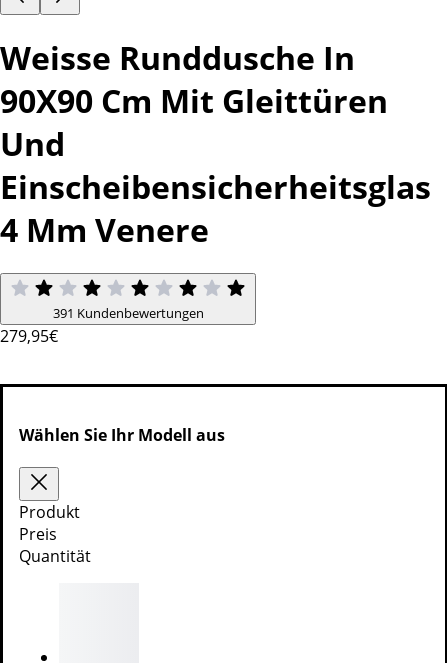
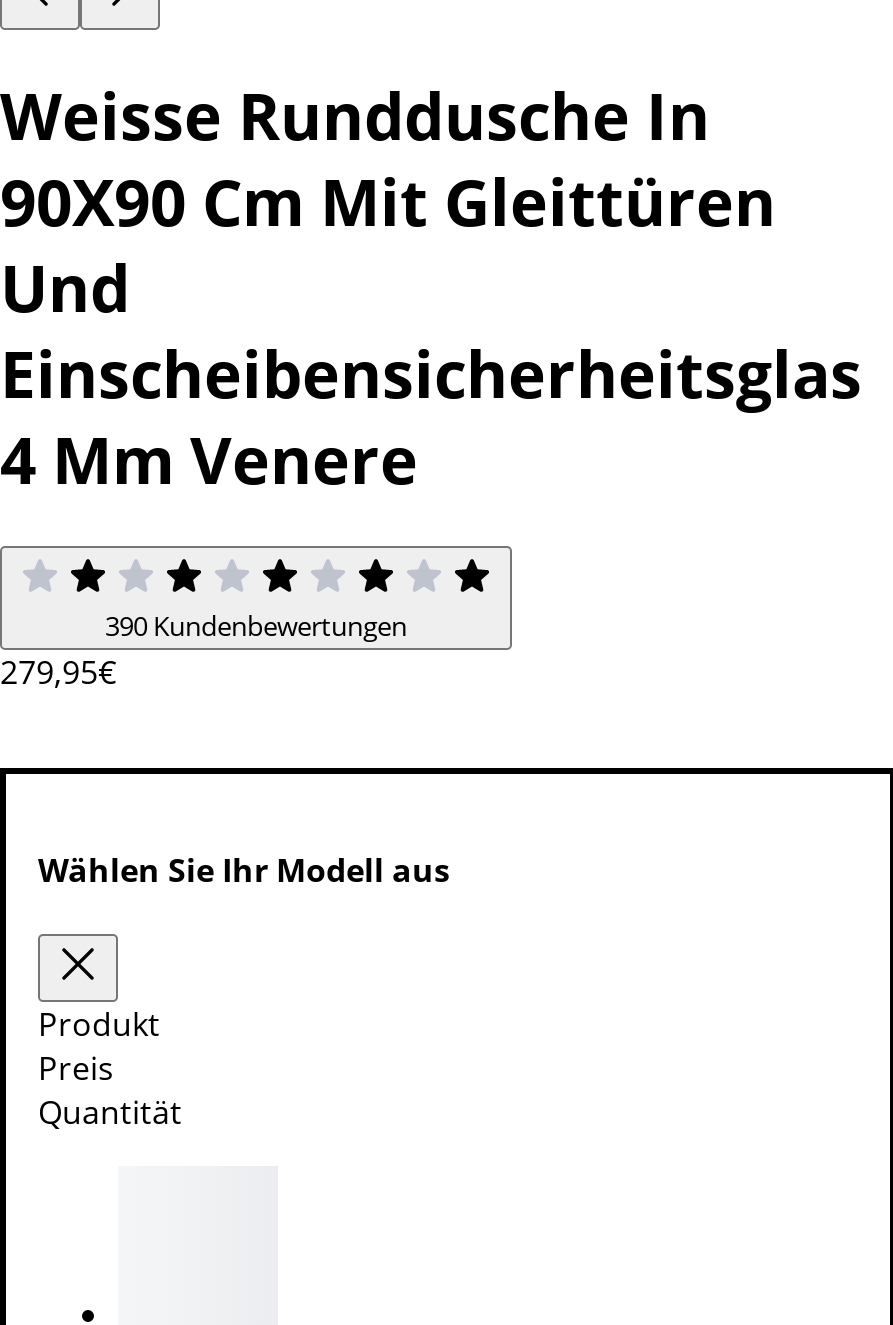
- 391 Kundenbewertungen
+ 390 Kundenbewertungen
